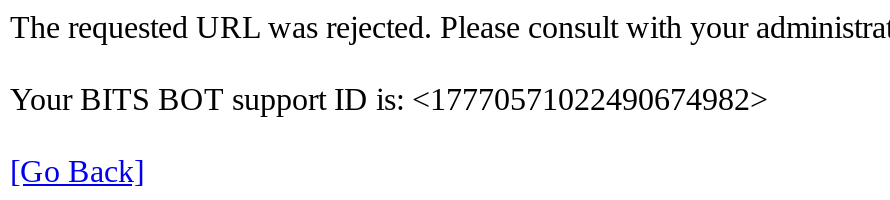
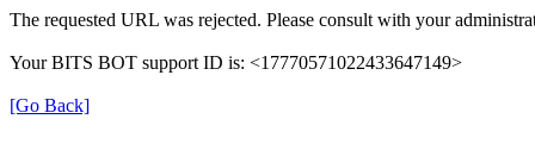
- Your BITS BOT support ID is: <17770571022490674982>
+ Your BITS BOT support ID is: <17770571022433647149>
